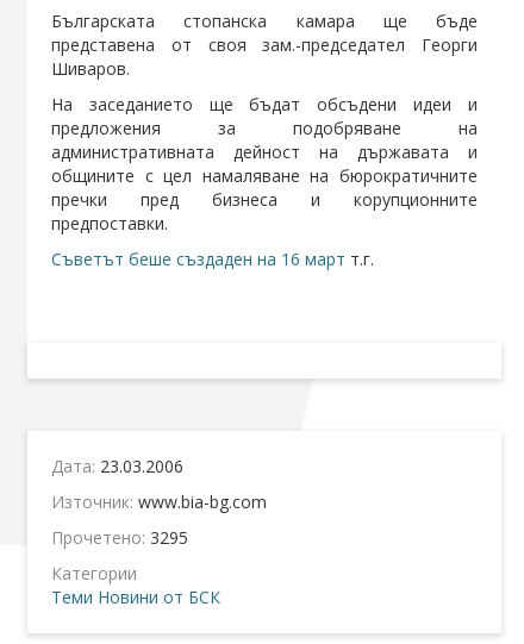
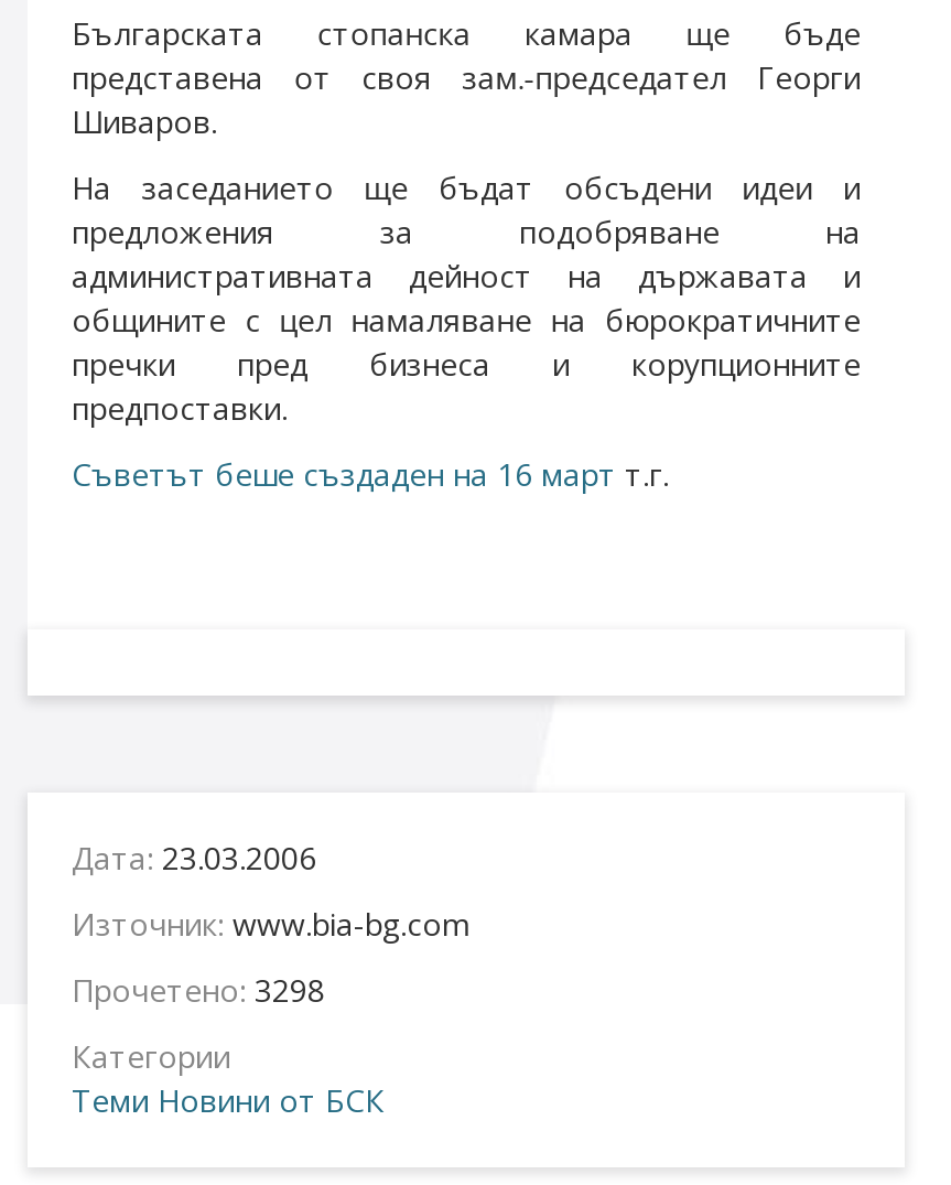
- Прочетено: 3295
+ Прочетено: 3298
